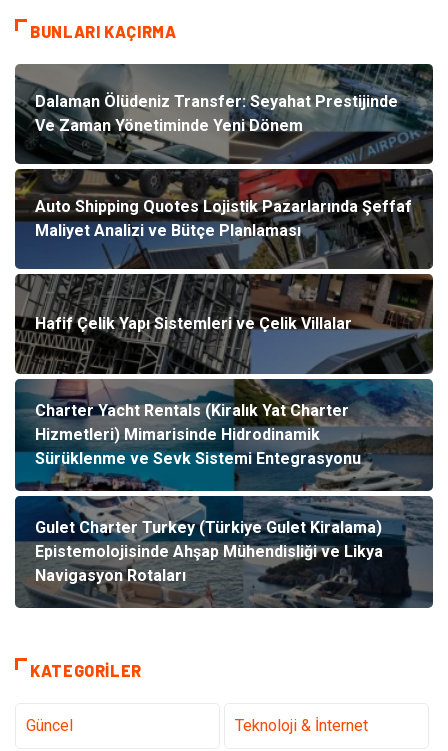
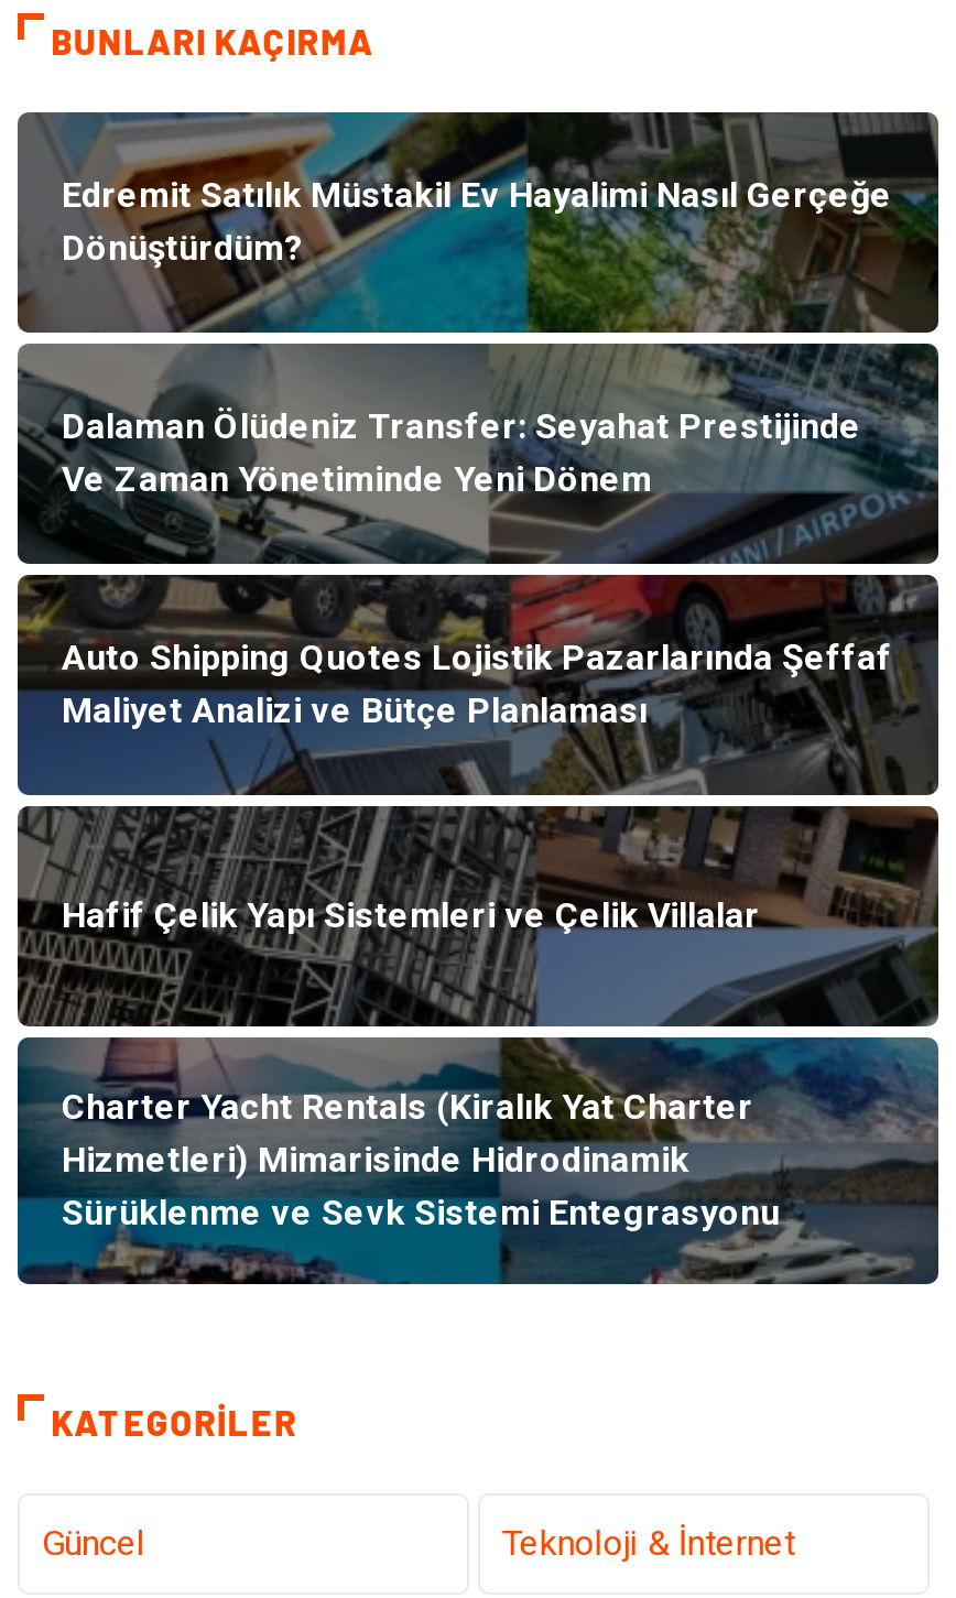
+ [image]
+ Edremit Satılık Müstakil Ev Hayalimi Nasıl Gerçeğe
+ Dönüştürdüm?

moved down: Dalaman Ölüdeniz Transfer: Seyahat Prestijinde | Ve Zaman Yönetiminde Yeni Dönem | Auto Shipping Quotes Lojistik Pazarlarında Şeffaf | Maliyet Analizi ve Bütçe Planlaması | Hafif Çelik Yapı Sistemleri ve Çelik Villalar | Charter Yacht Rentals (Kiralık Yat Charter | Hizmetleri) Mimarisinde Hidrodinamik | Sürüklenme ve Sevk Sistemi Entegrasyonu

- [image]
- Gulet Charter Turkey (Türkiye Gulet Kiralama)
- Epistemolojisinde Ahşap Mühendisliği ve Likya
- Navigasyon Rotaları
